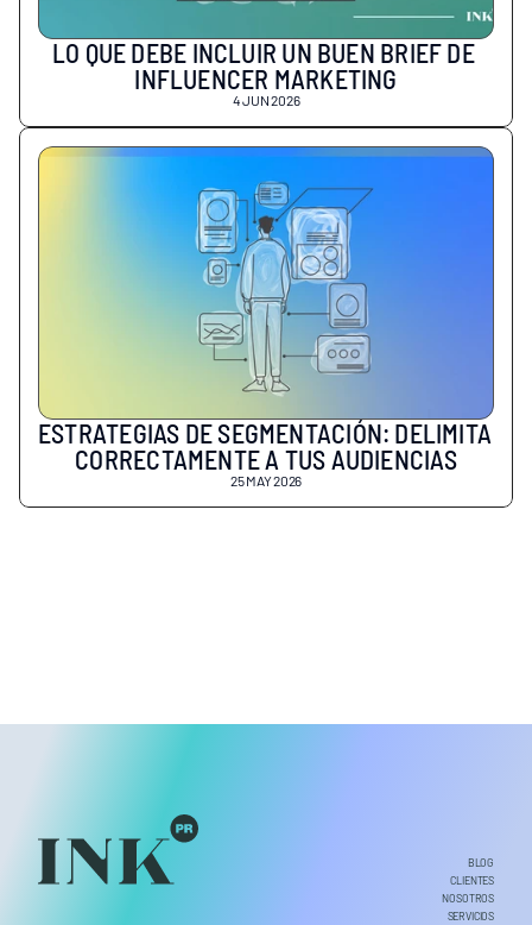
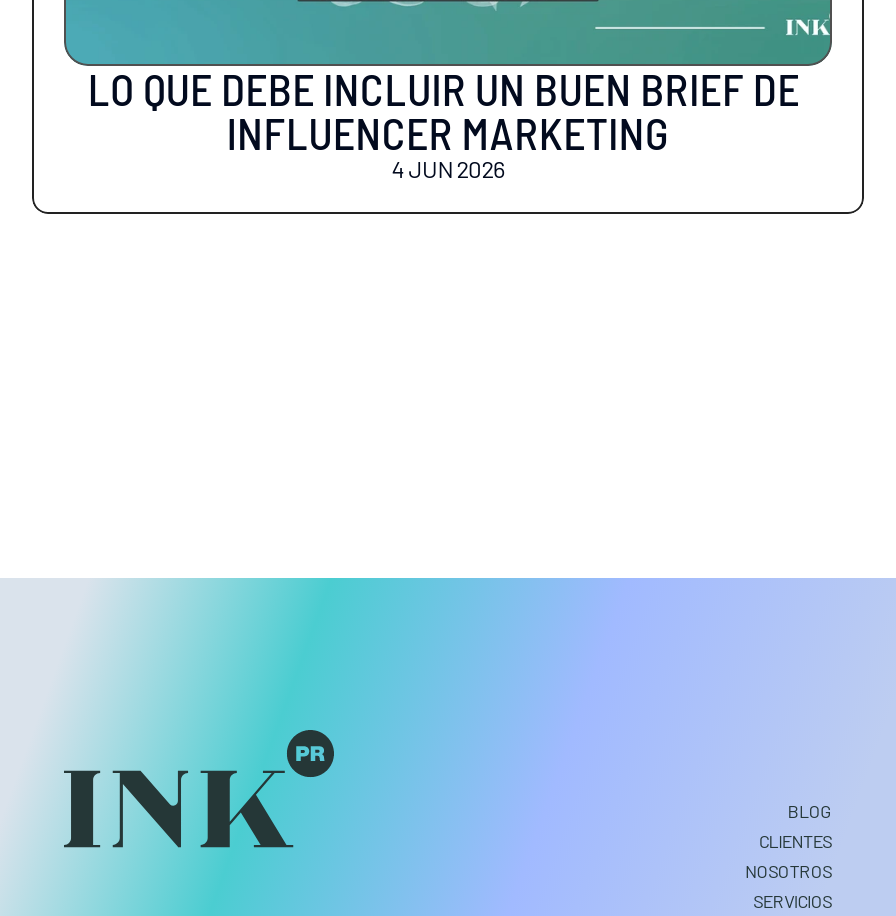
- [image]
- ESTRATEGIAS DE SEGMENTACIÓN: DELIMITA
- CORRECTAMENTE A TUS AUDIENCIAS
- 25 MAY 2026
